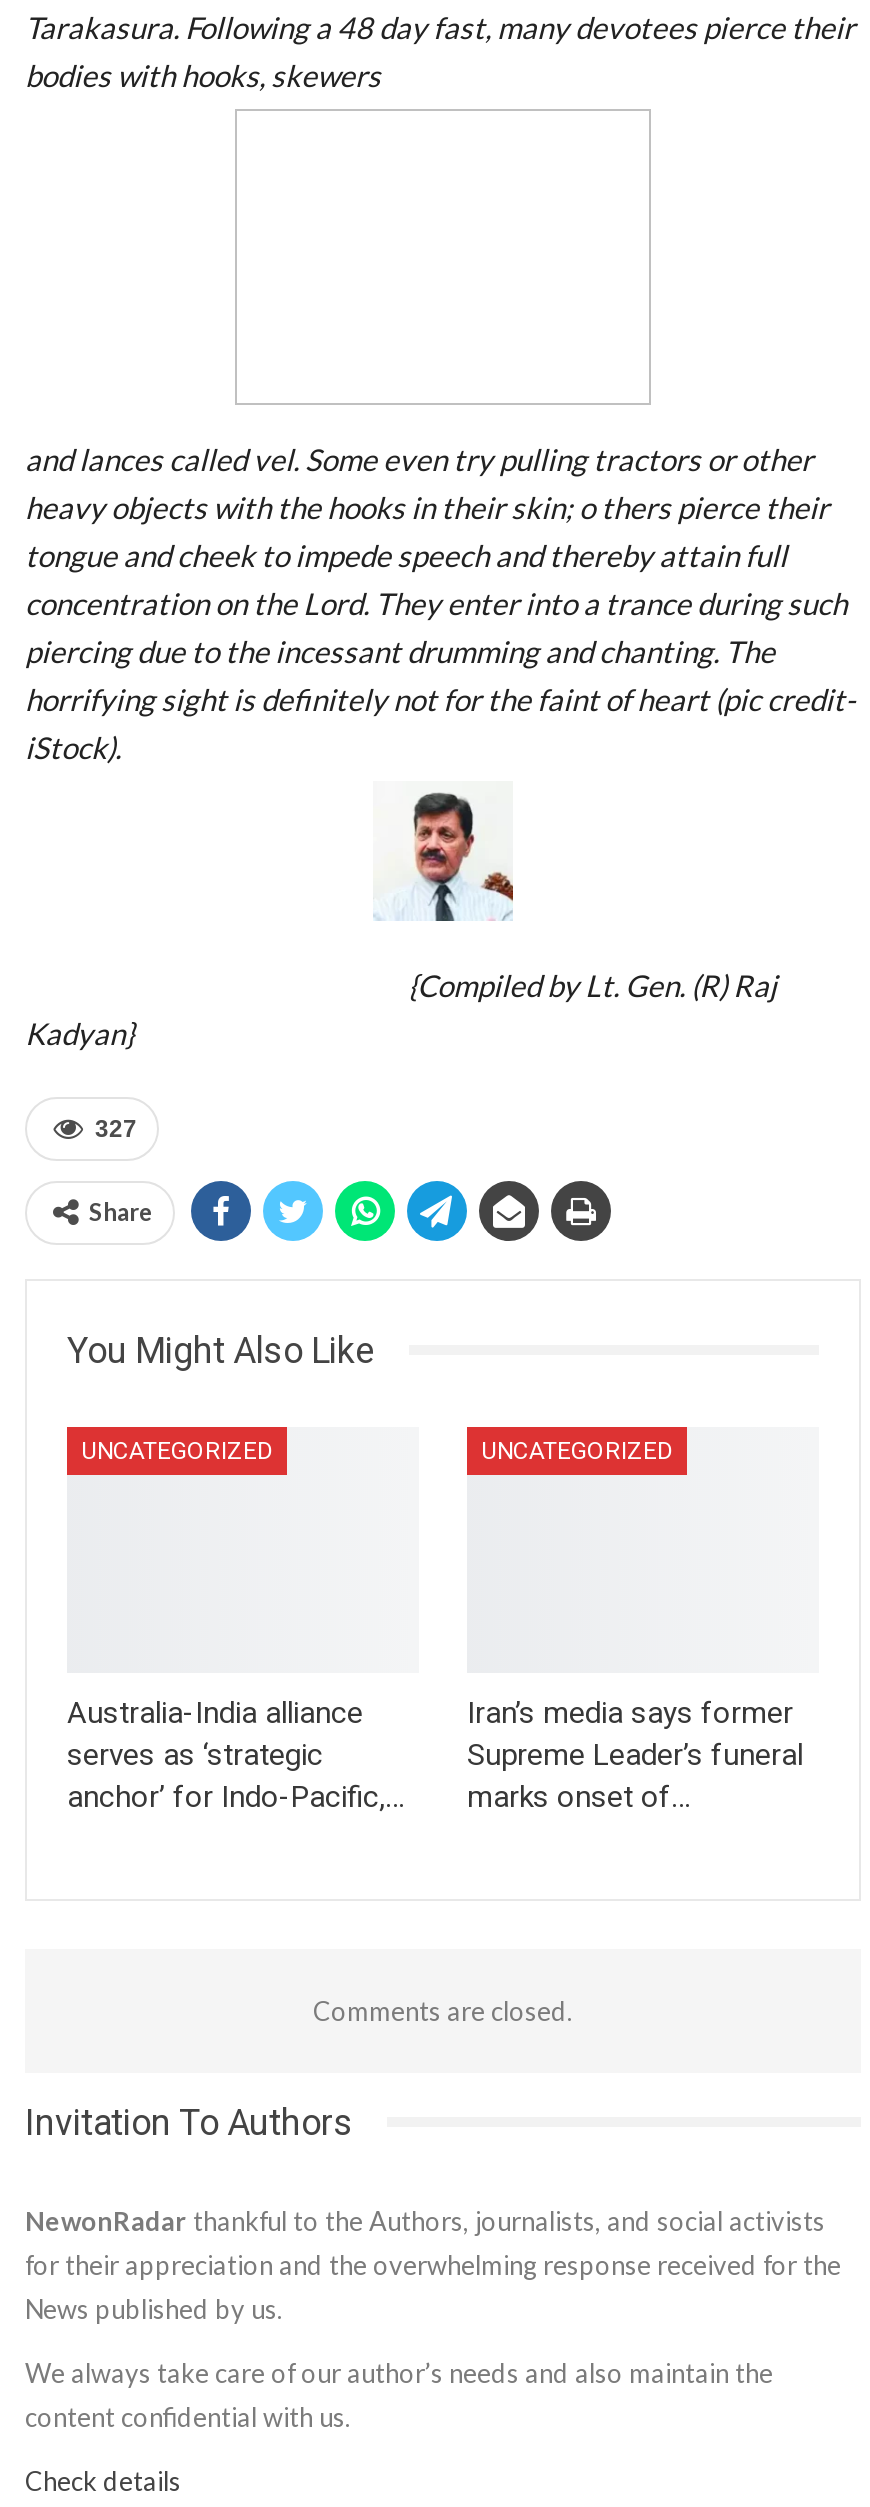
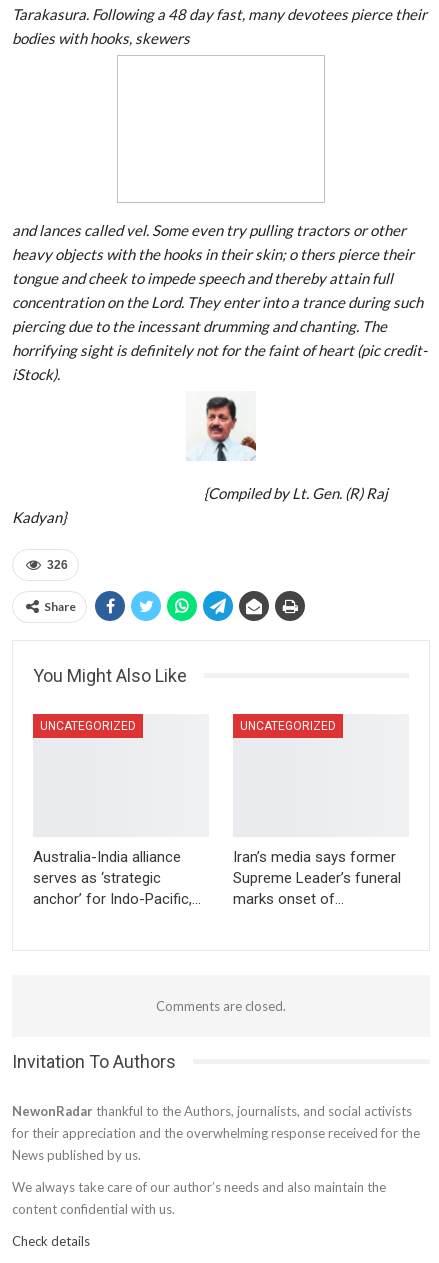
- 327
+ 326
